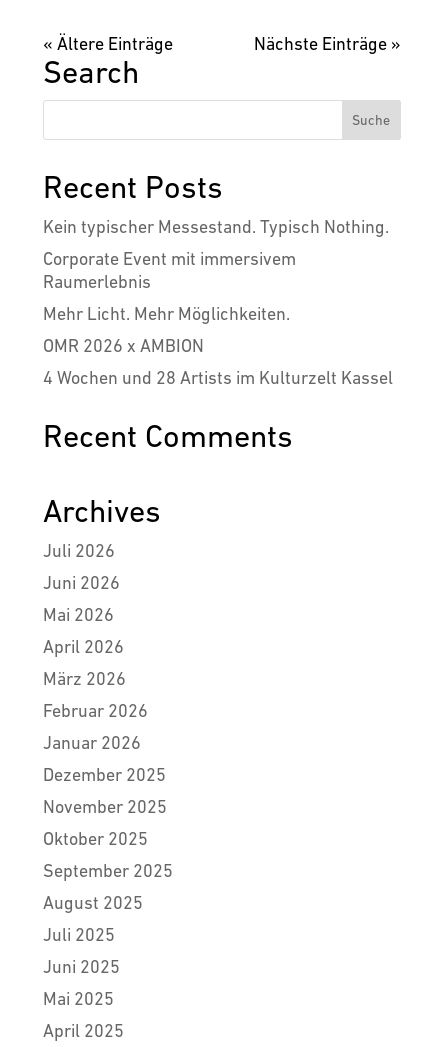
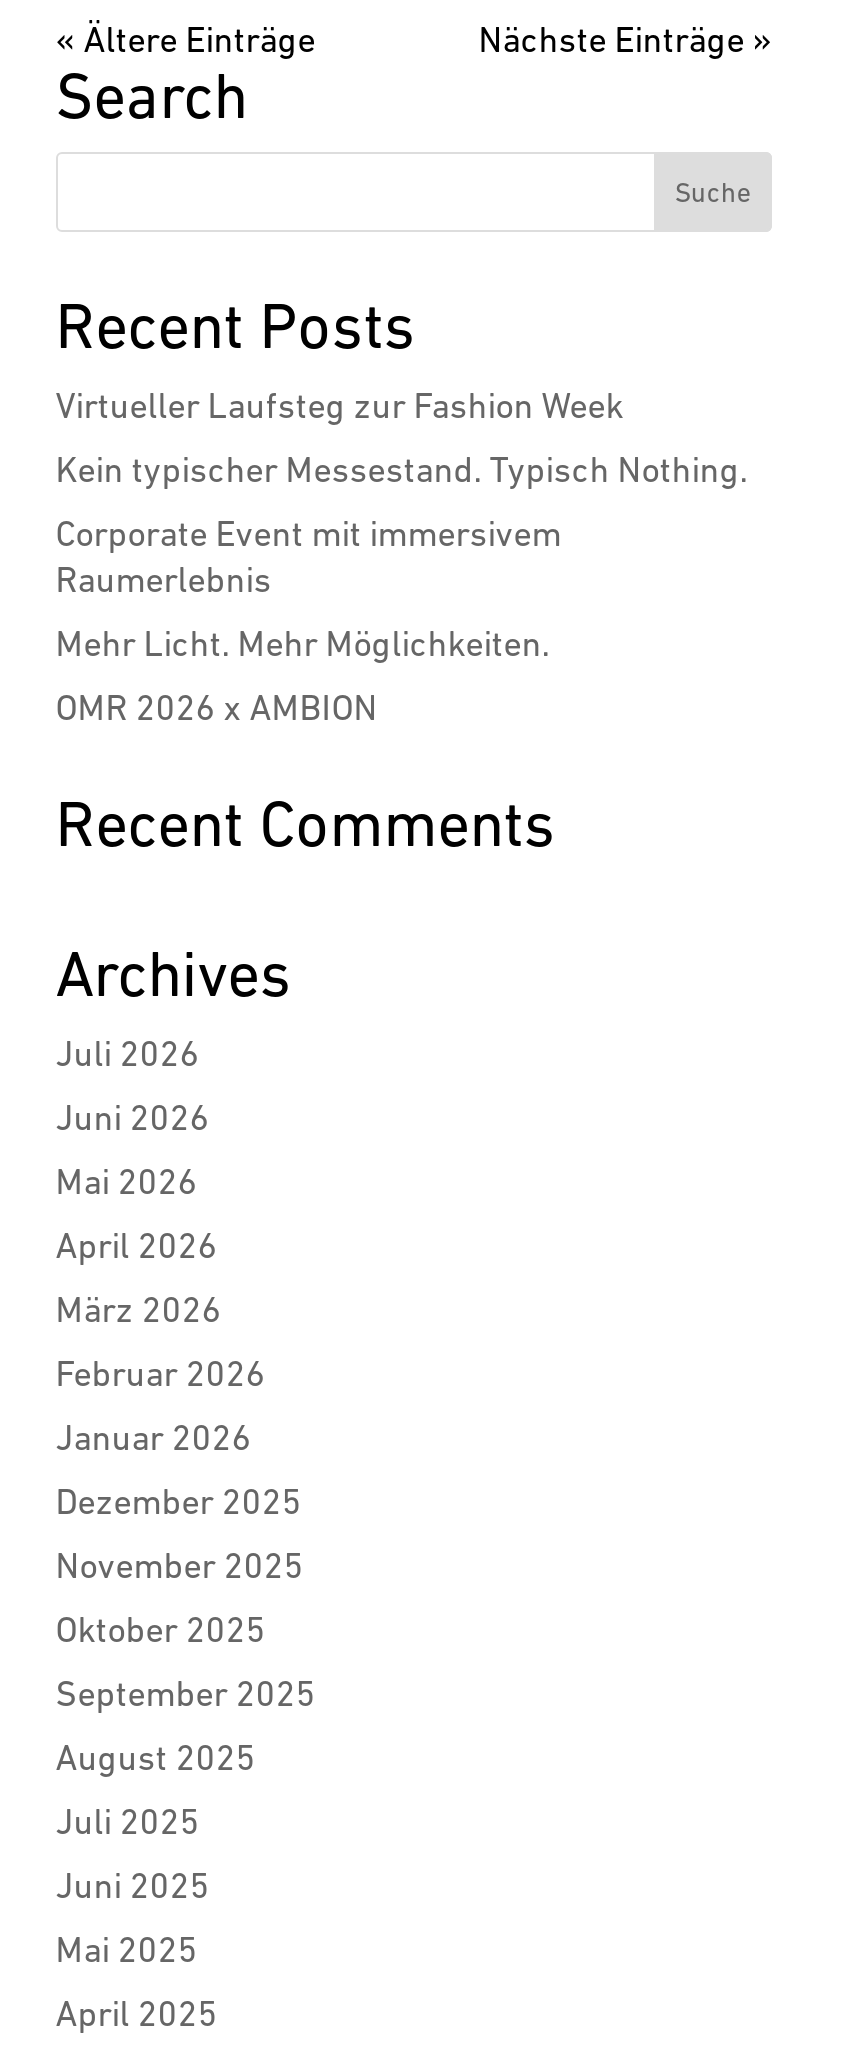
+ Virtueller Laufsteg zur Fashion Week

moved down: Kein typischer Messestand. Typisch Nothing. | Corporate Event mit immersivem | Raumerlebnis | Mehr Licht. Mehr Möglichkeiten. | OMR 2026 x AMBION

- 4 Wochen und 28 Artists im Kulturzelt Kassel
